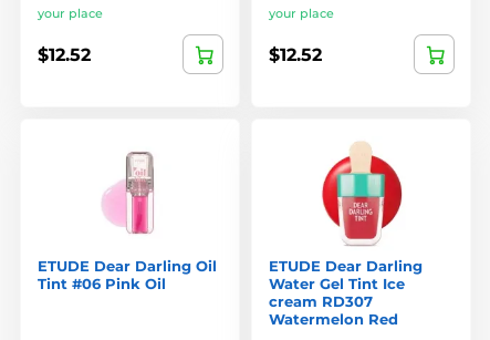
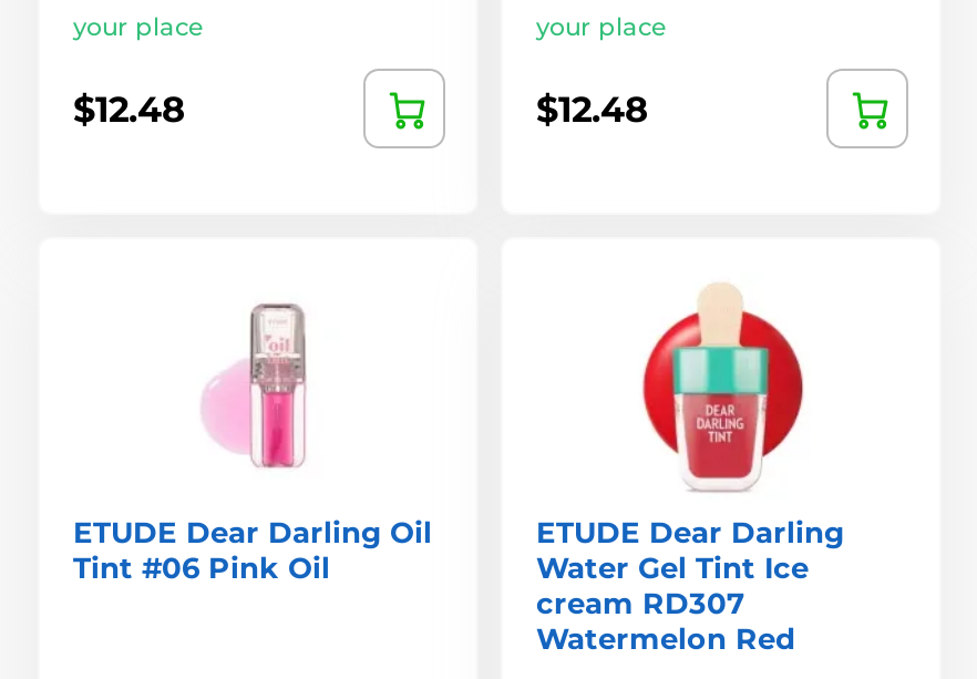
- $12.52
+ $12.48

- $12.52
+ $12.48
